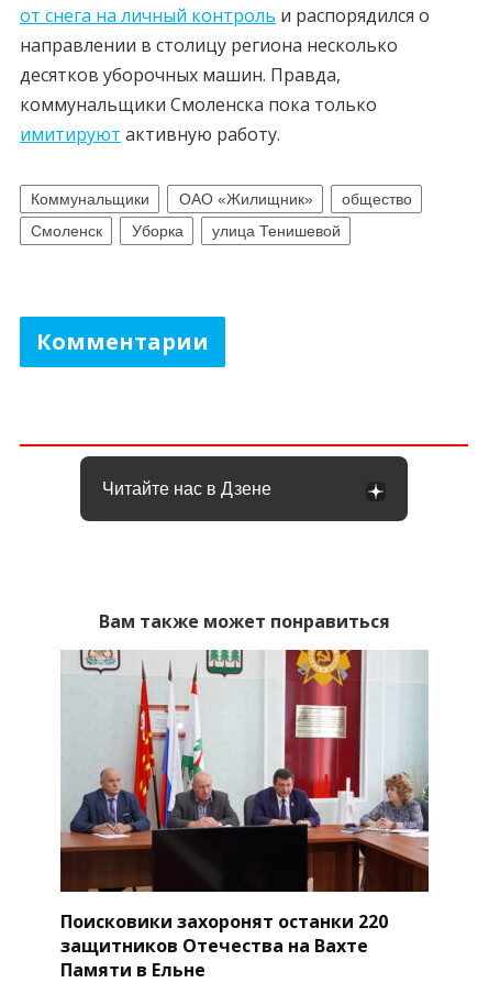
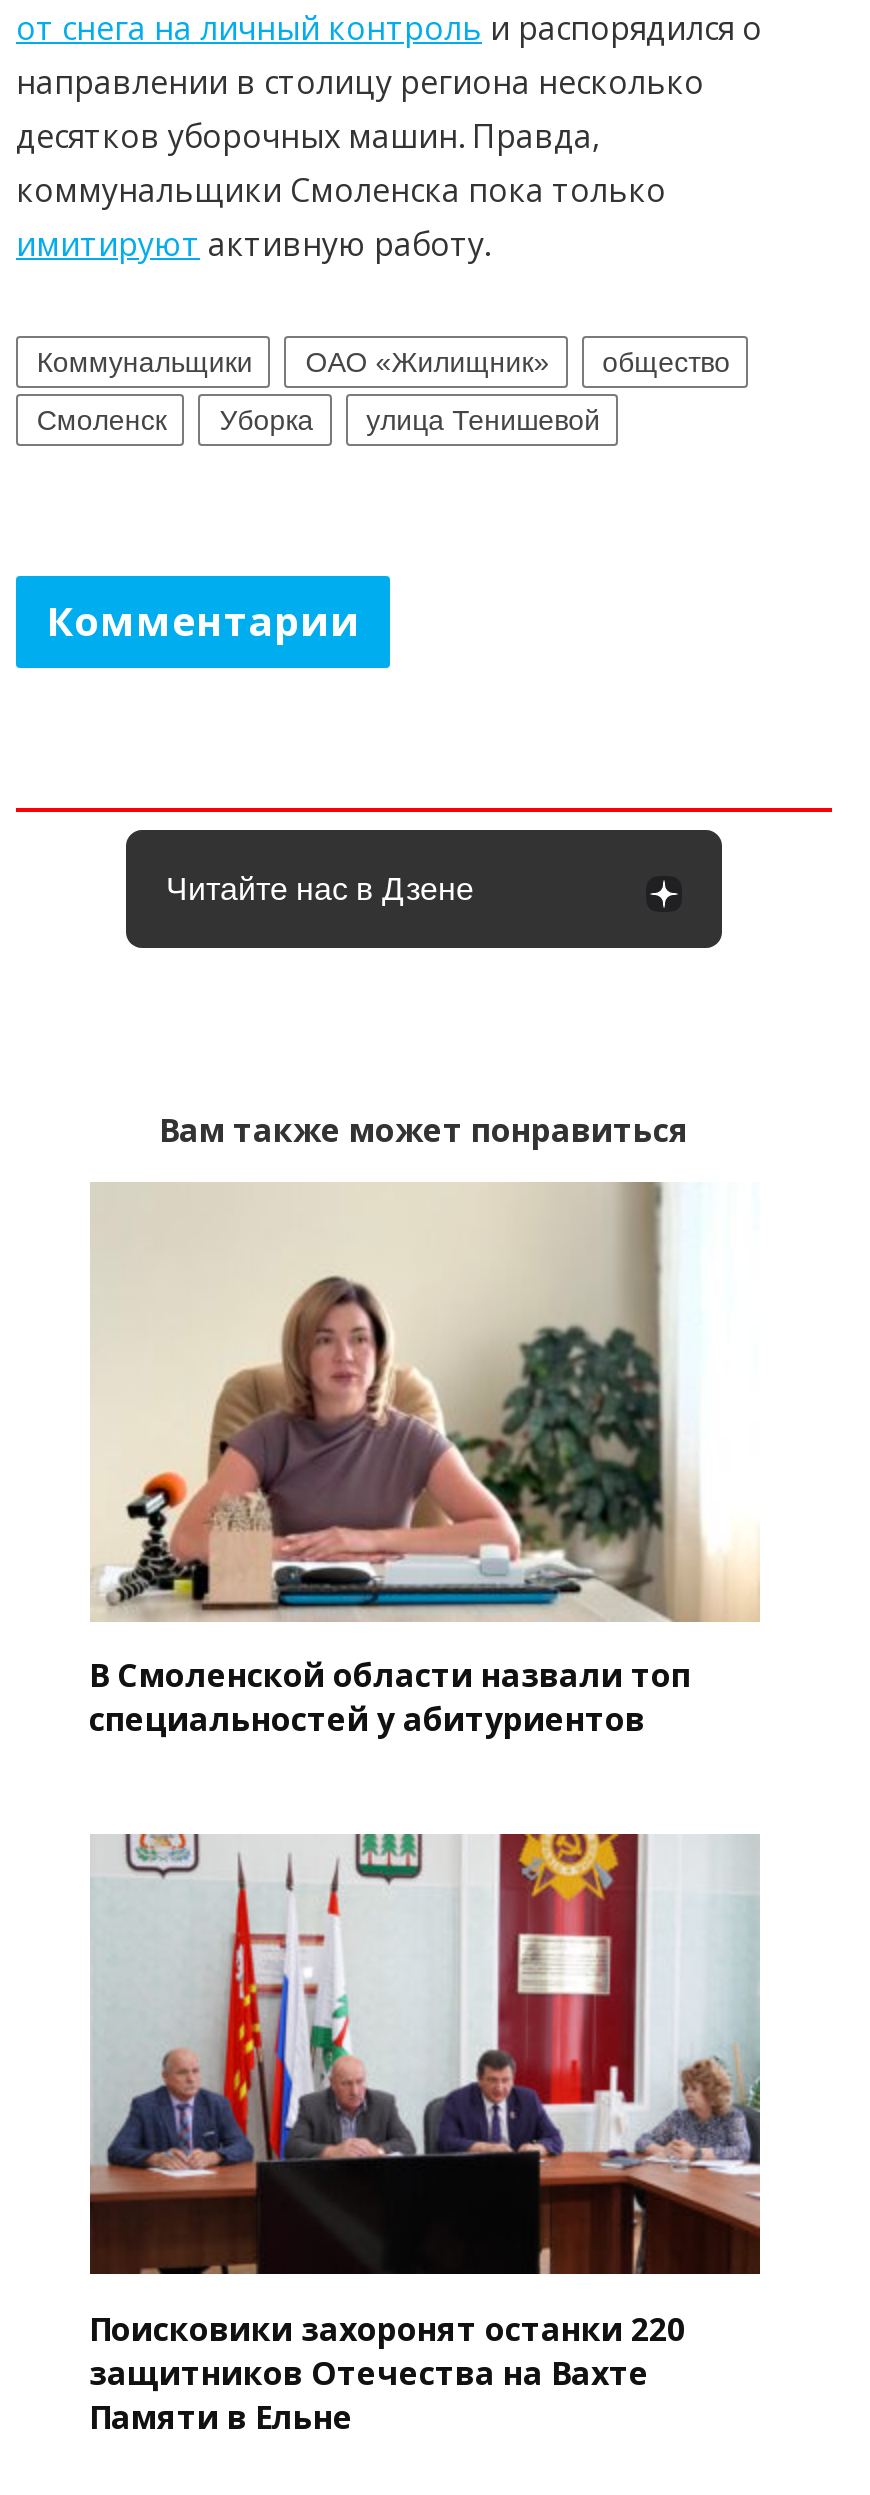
+ [image]
+ В Смоленской области назвали топ
+ специальностей у абитуриентов
